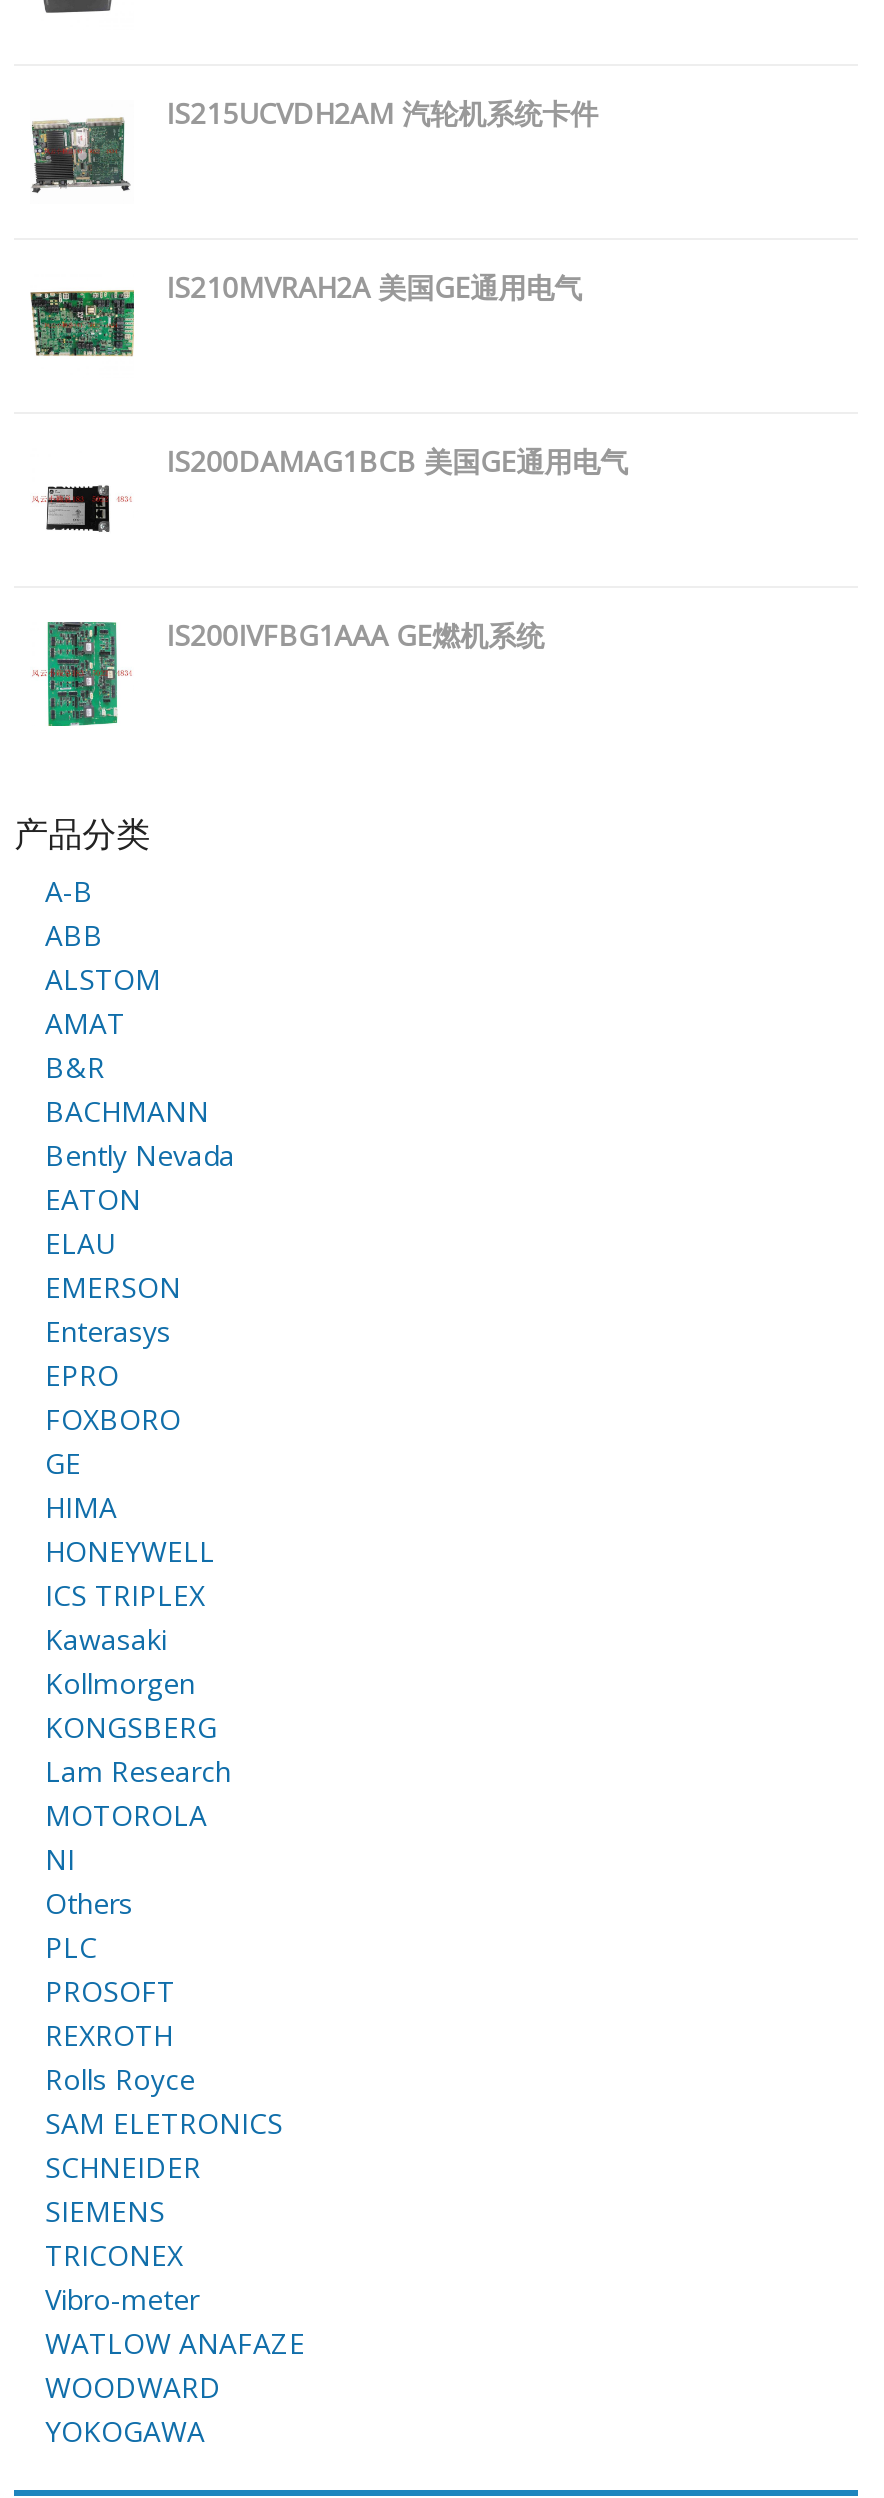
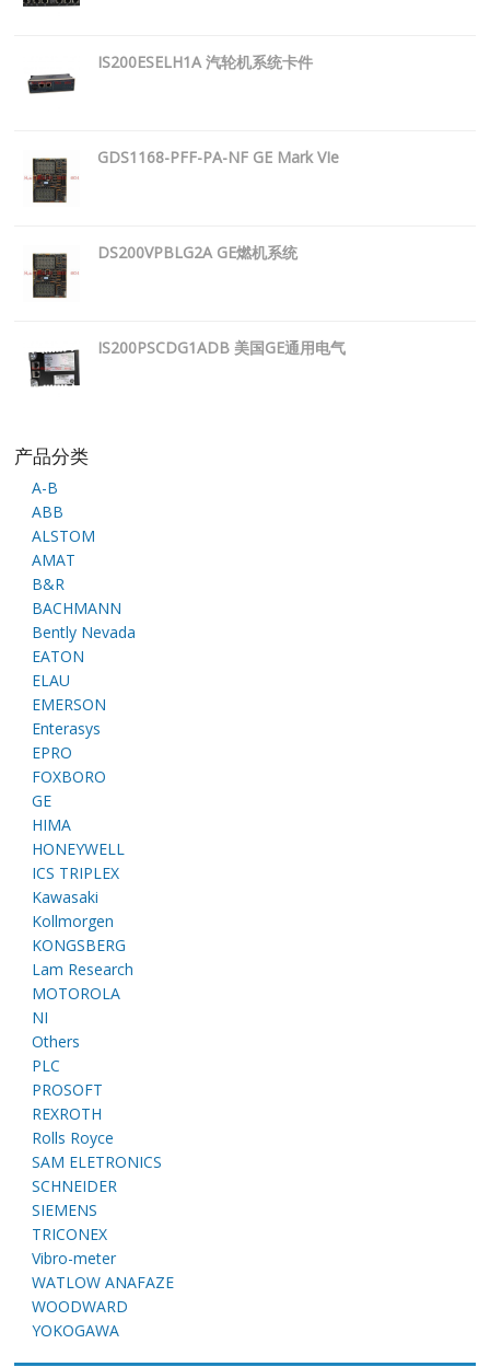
- [image]
- IS215UCVDH2AM 汽轮机系统卡件
+ [image]
+ IS200ESELH1A 汽轮机系统卡件

- [image]
- IS210MVRAH2A 美国GE通用电气
+ [image]
+ GDS1168-PFF-PA-NF GE Mark VIe

- [image]
- IS200DAMAG1BCB 美国GE通用电气
+ [image]
+ DS200VPBLG2A GE燃机系统

- [image]
- IS200IVFBG1AAA GE燃机系统
+ [image]
+ IS200PSCDG1ADB 美国GE通用电气
